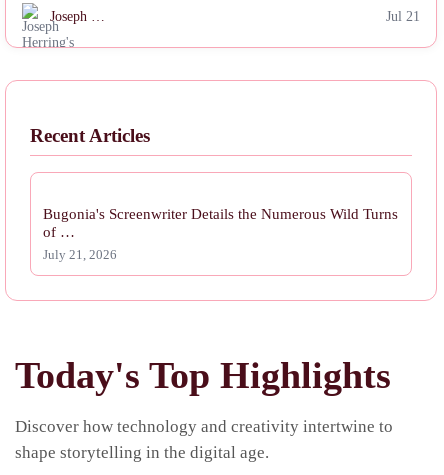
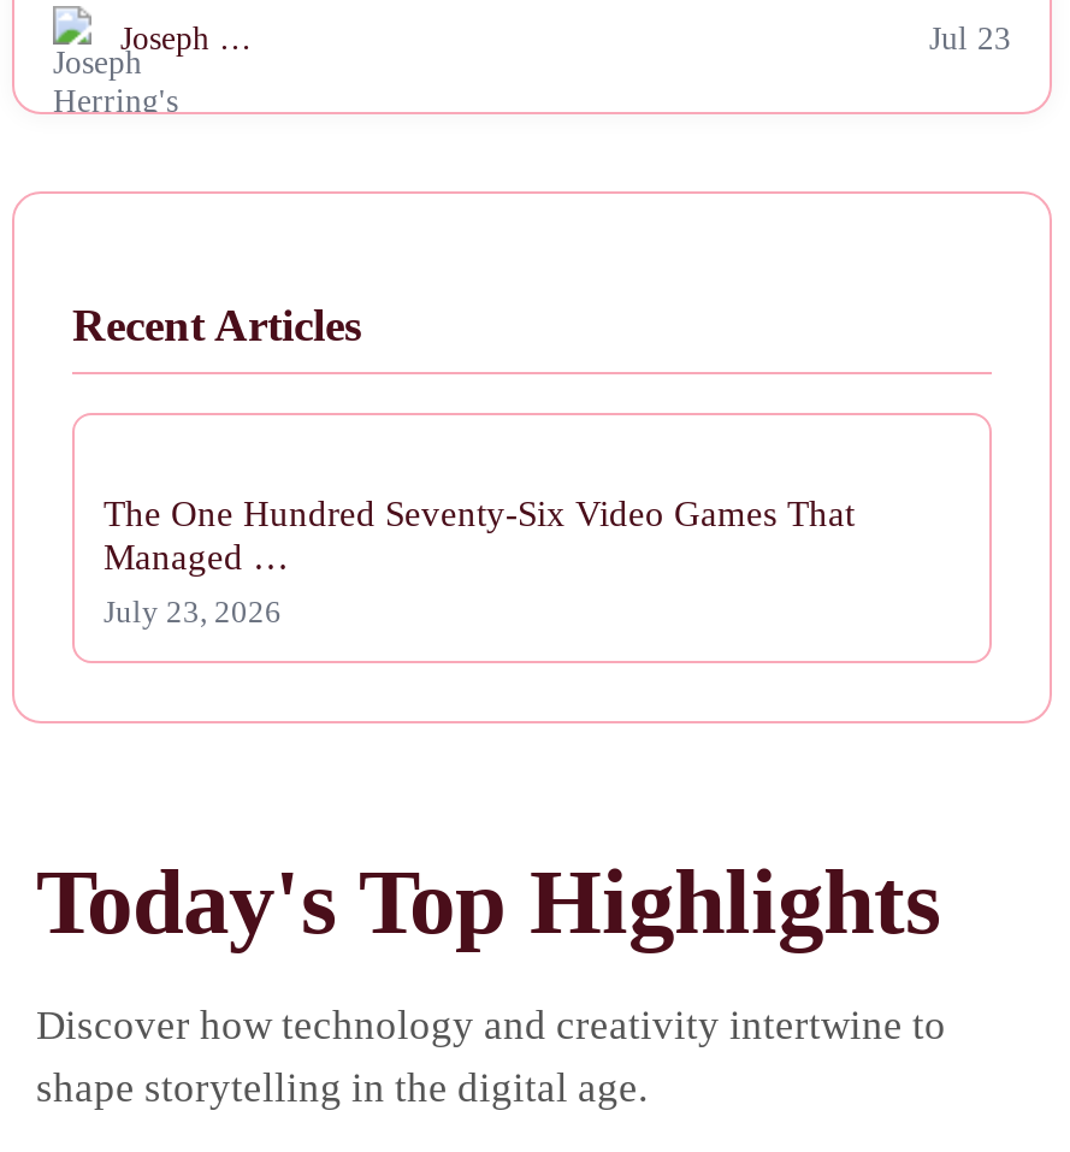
- Jul 21
+ Jul 23

- Bugonia's Screenwriter Details the Numerous Wild Turns
- of …
+ The One Hundred Seventy-Six Video Games That
+ Managed …

- July 21, 2026
+ July 23, 2026
